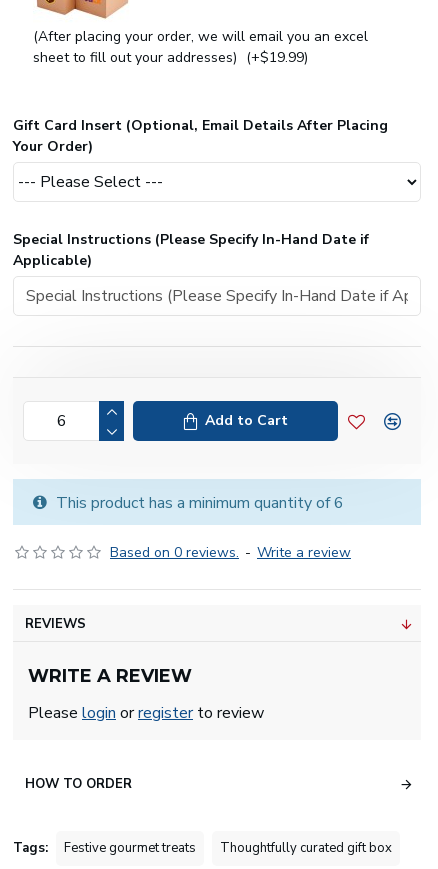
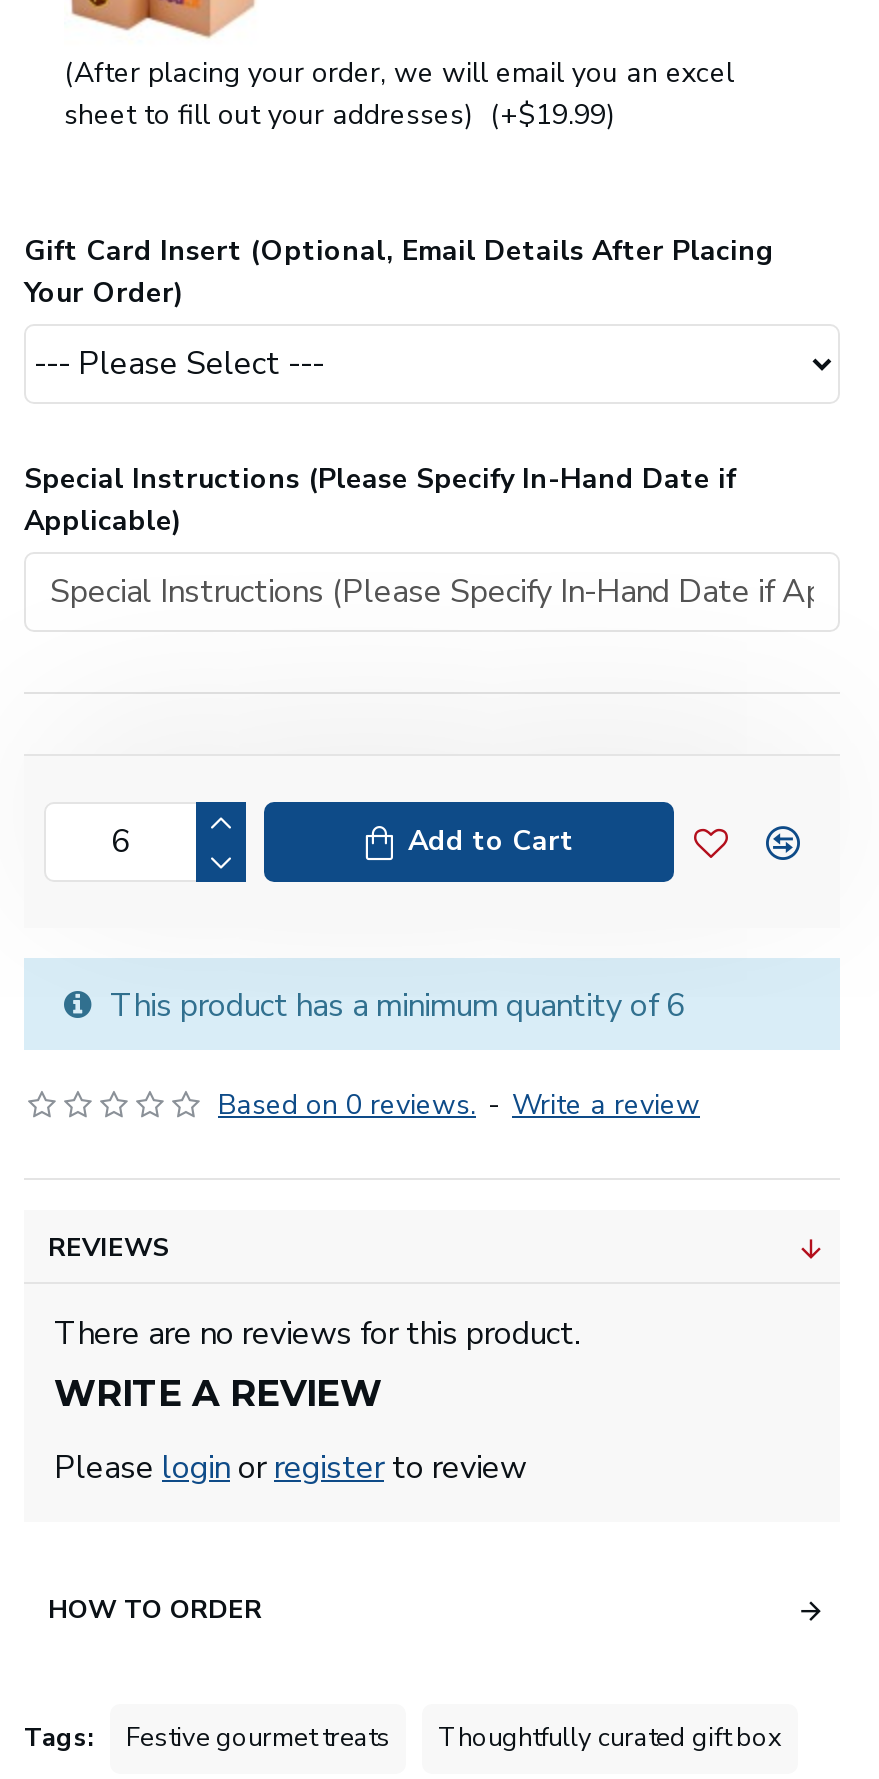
+ There are no reviews for this product.
